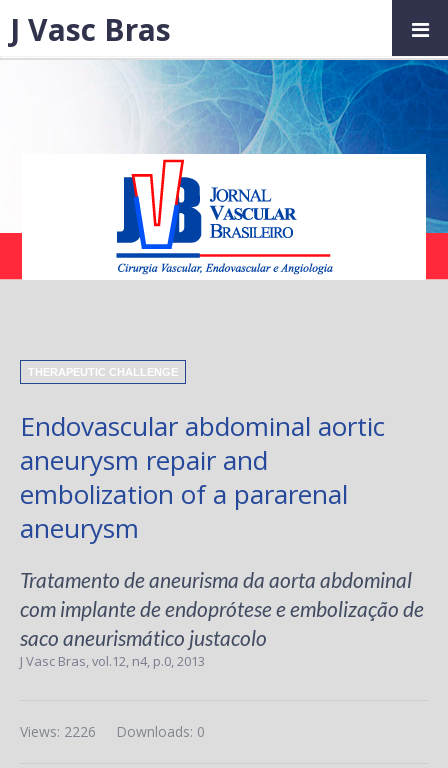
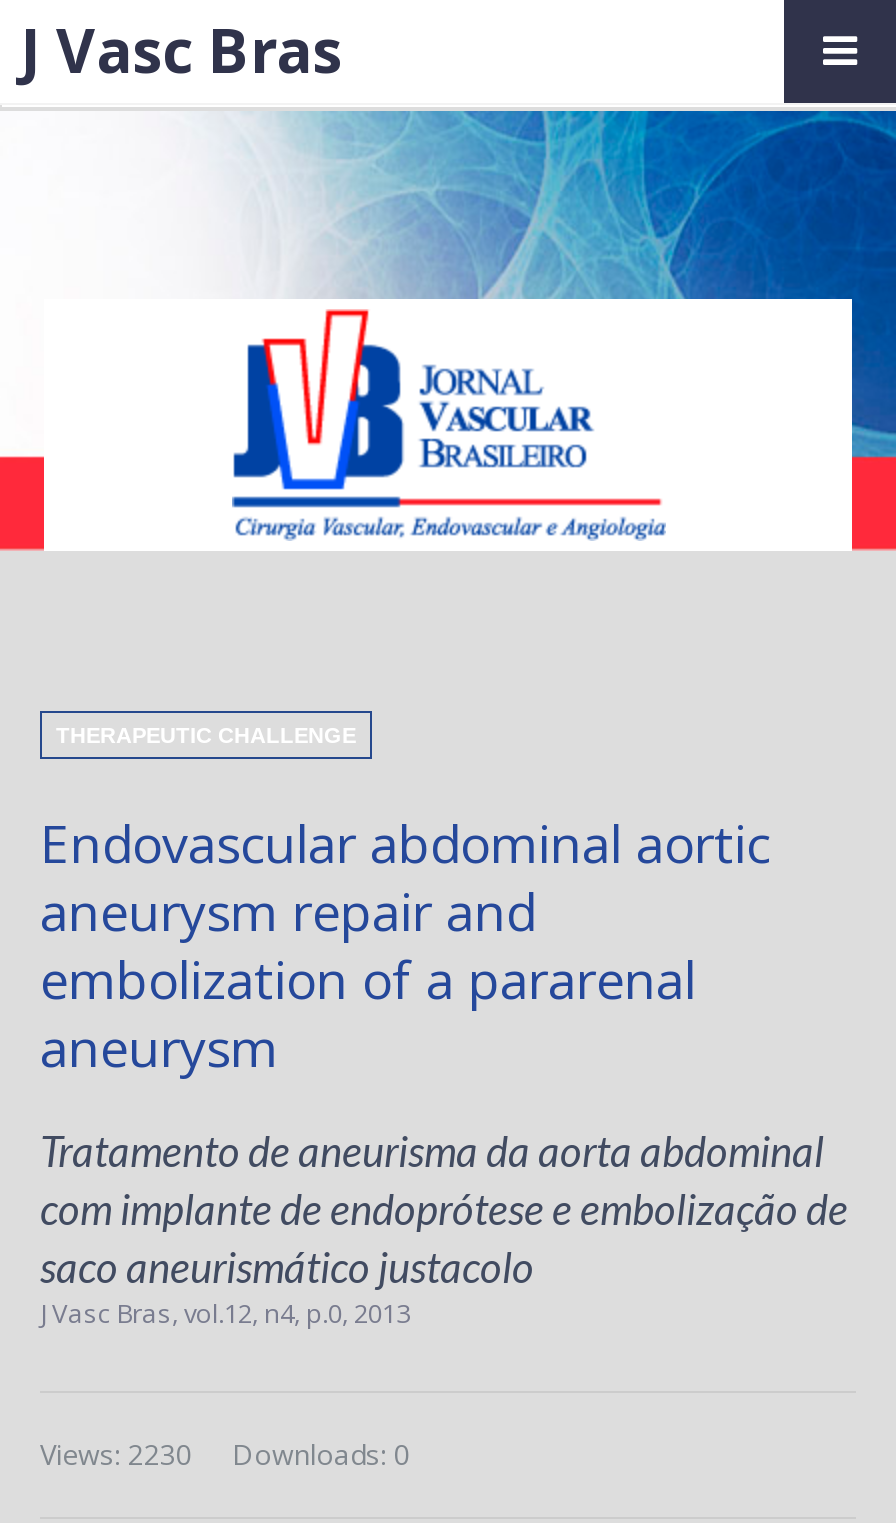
- Views: 2226 Downloads: 0
+ Views: 2230 Downloads: 0
